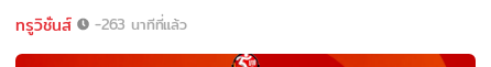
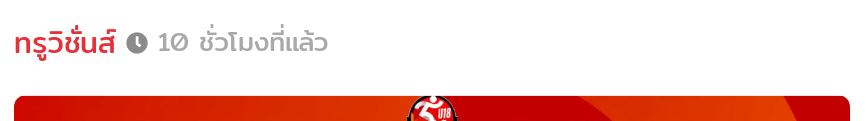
- -263 นาทีที่แล้ว
+ 10 ชั่วโมงที่แล้ว
